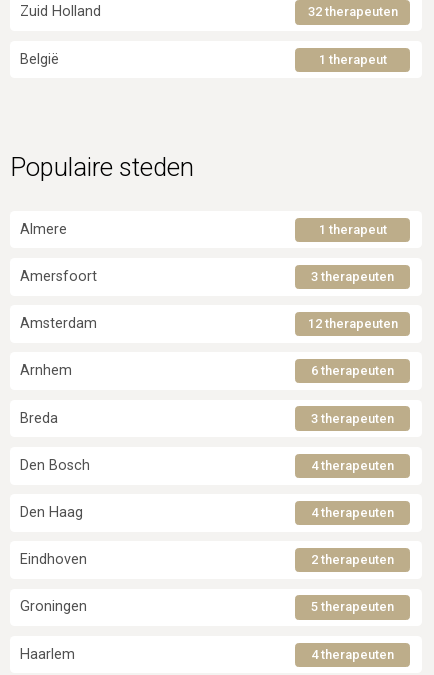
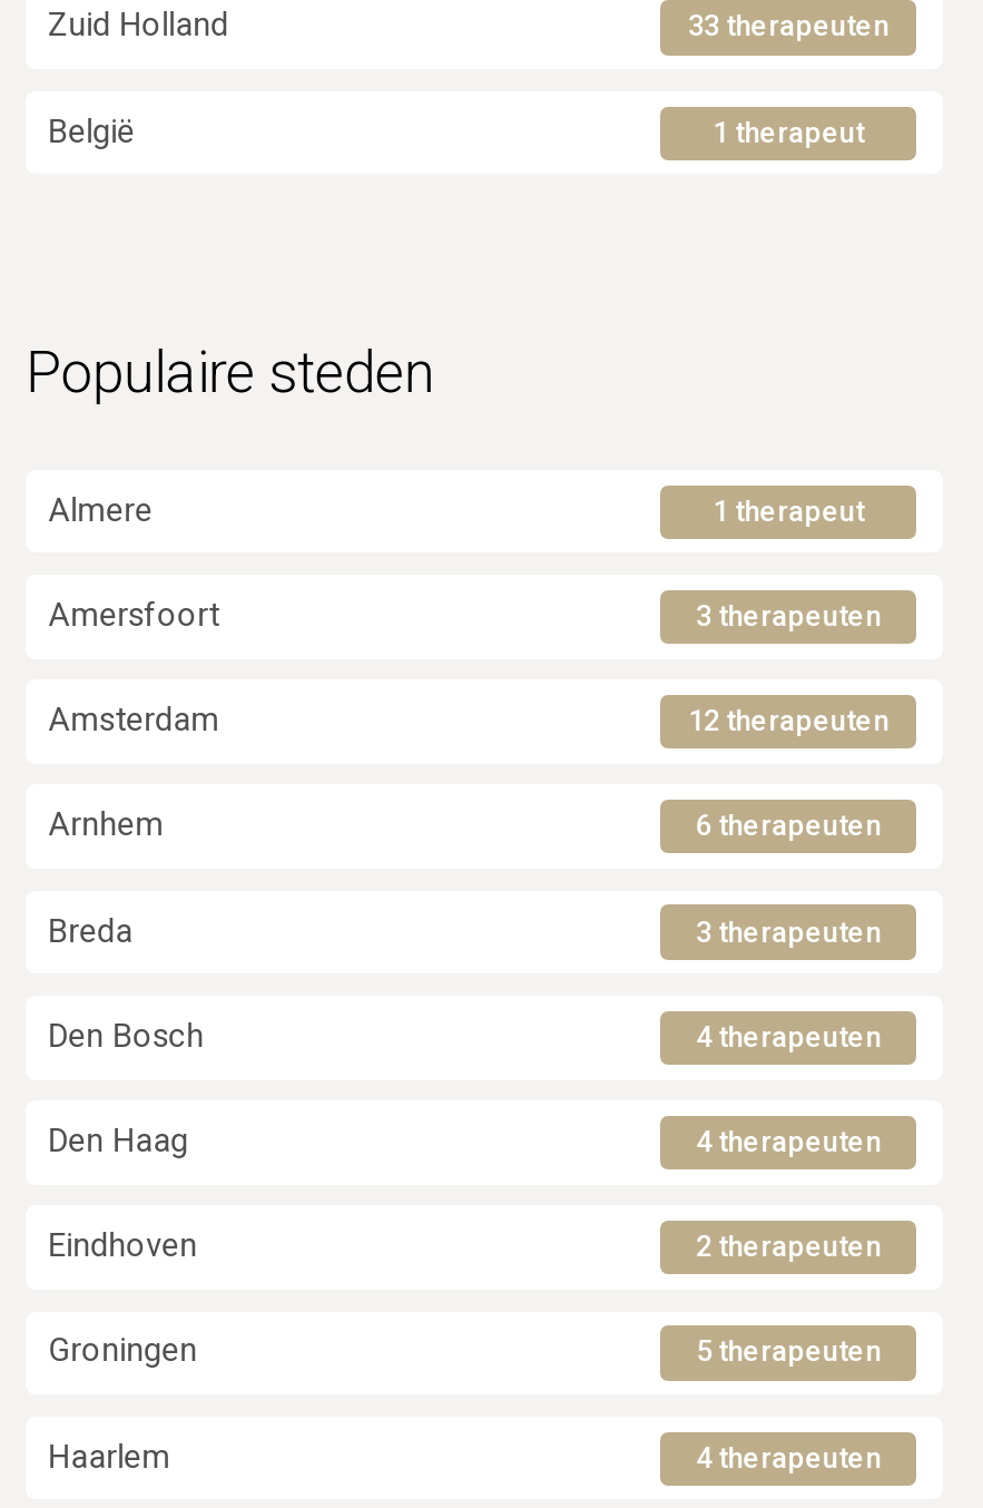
- 32 therapeuten
+ 33 therapeuten
